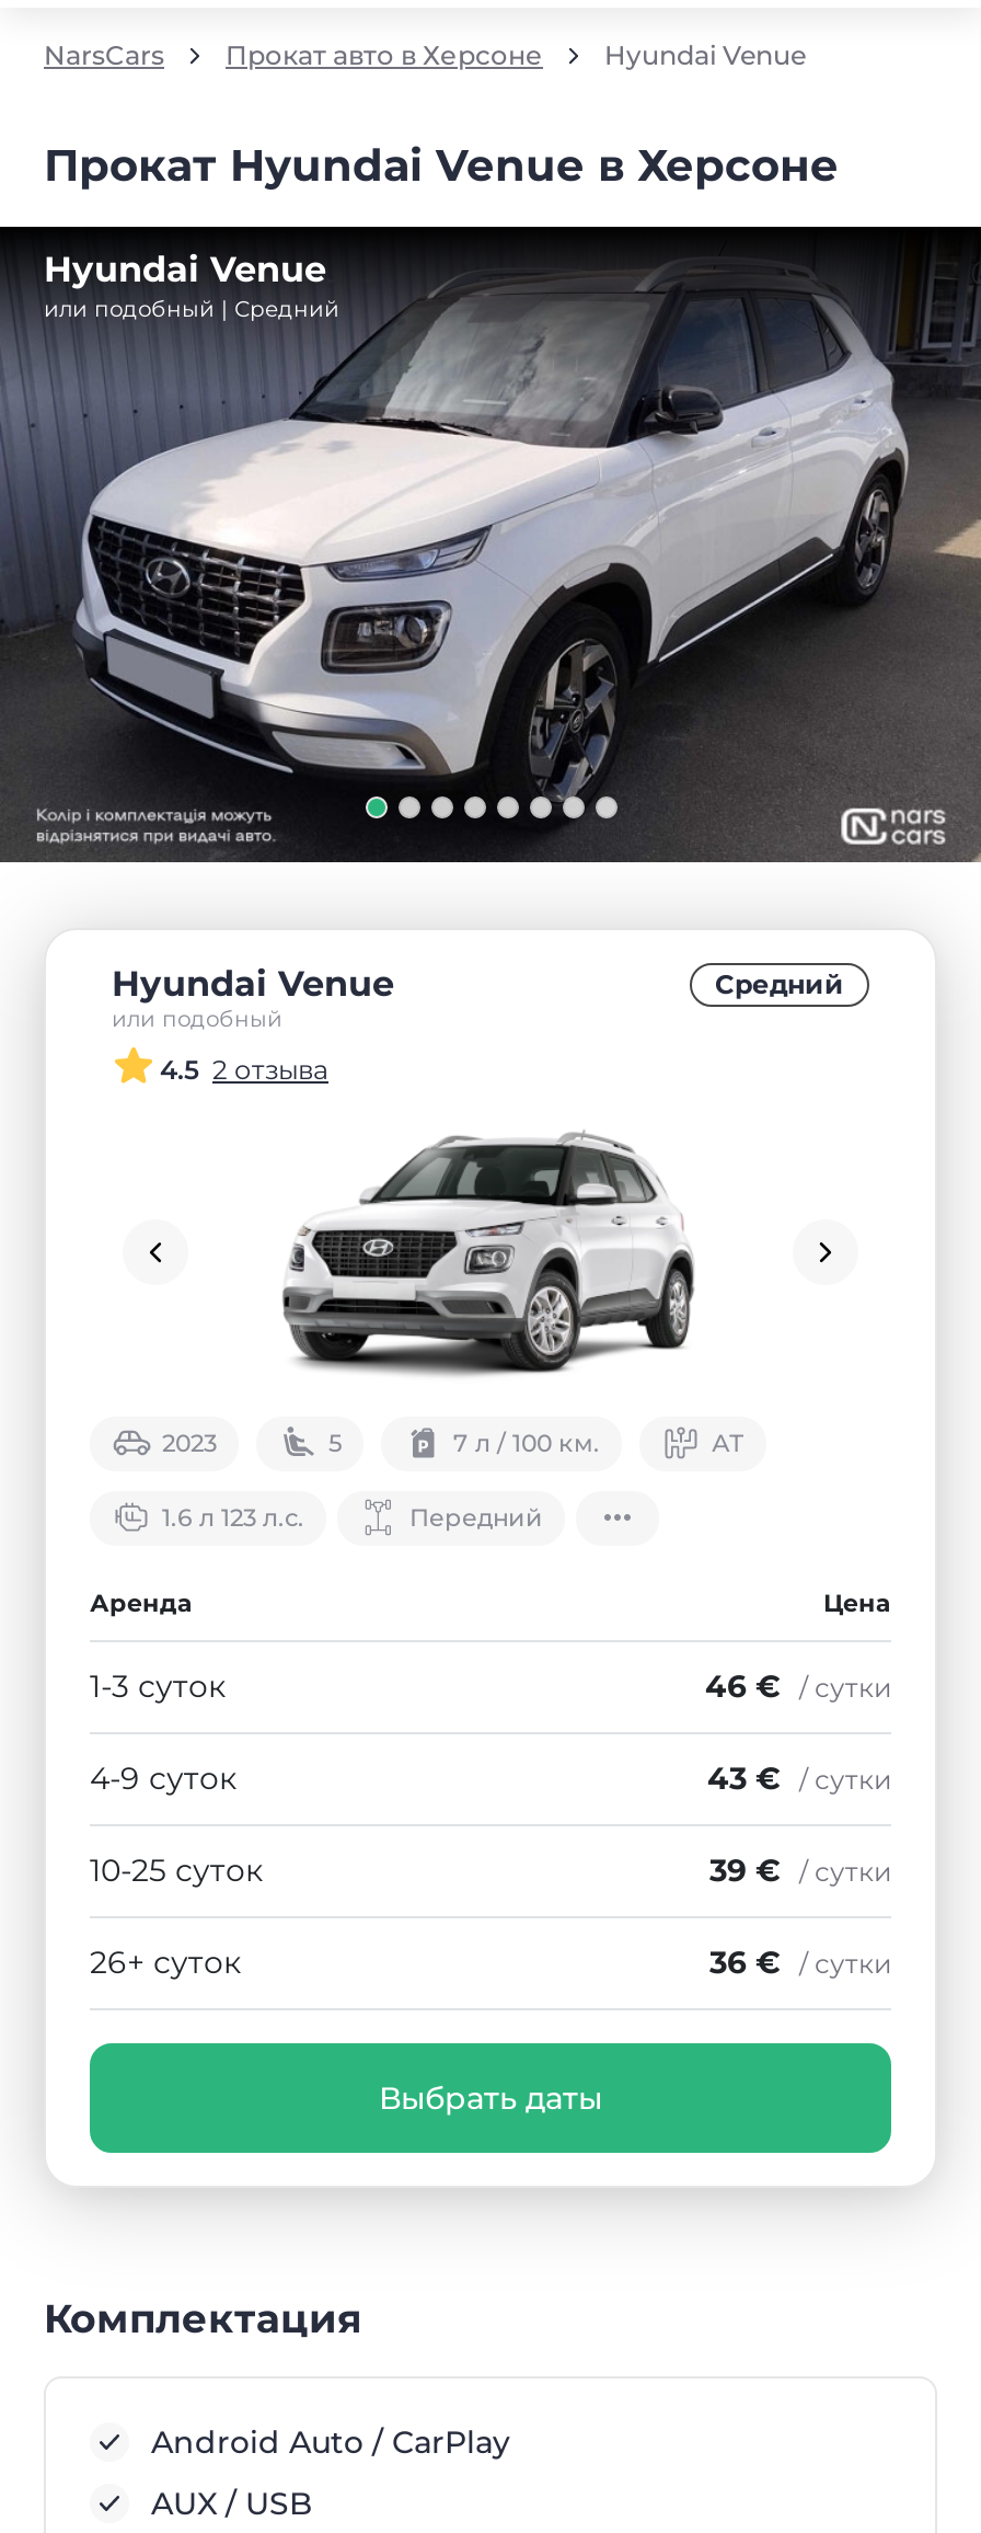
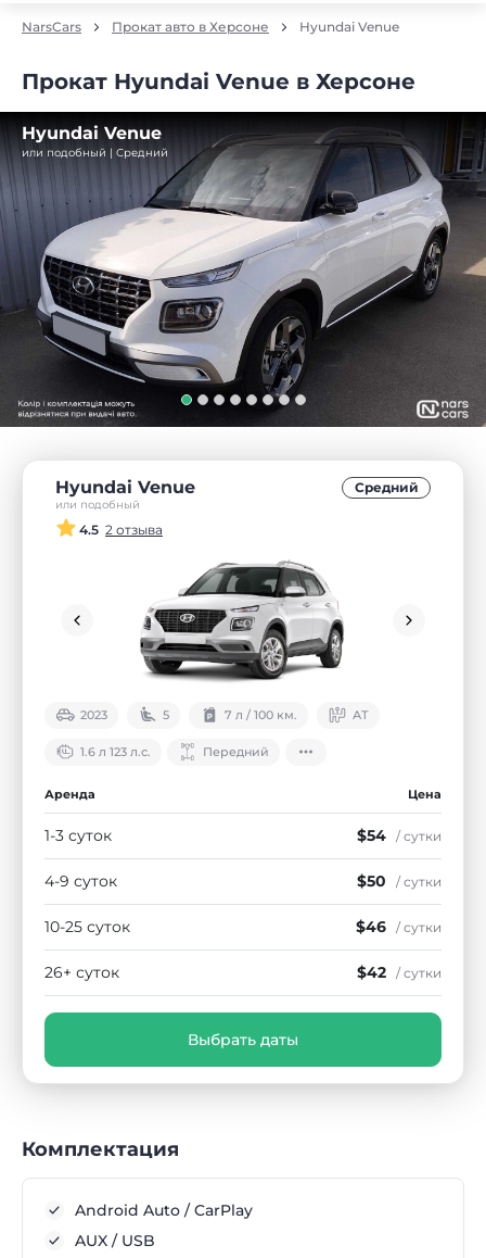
- 46 € / сутки
+ $54 / сутки

- 43 € / сутки
+ $50 / сутки

- 39 € / сутки
+ $46 / сутки

- 36 € / сутки
+ $42 / сутки
